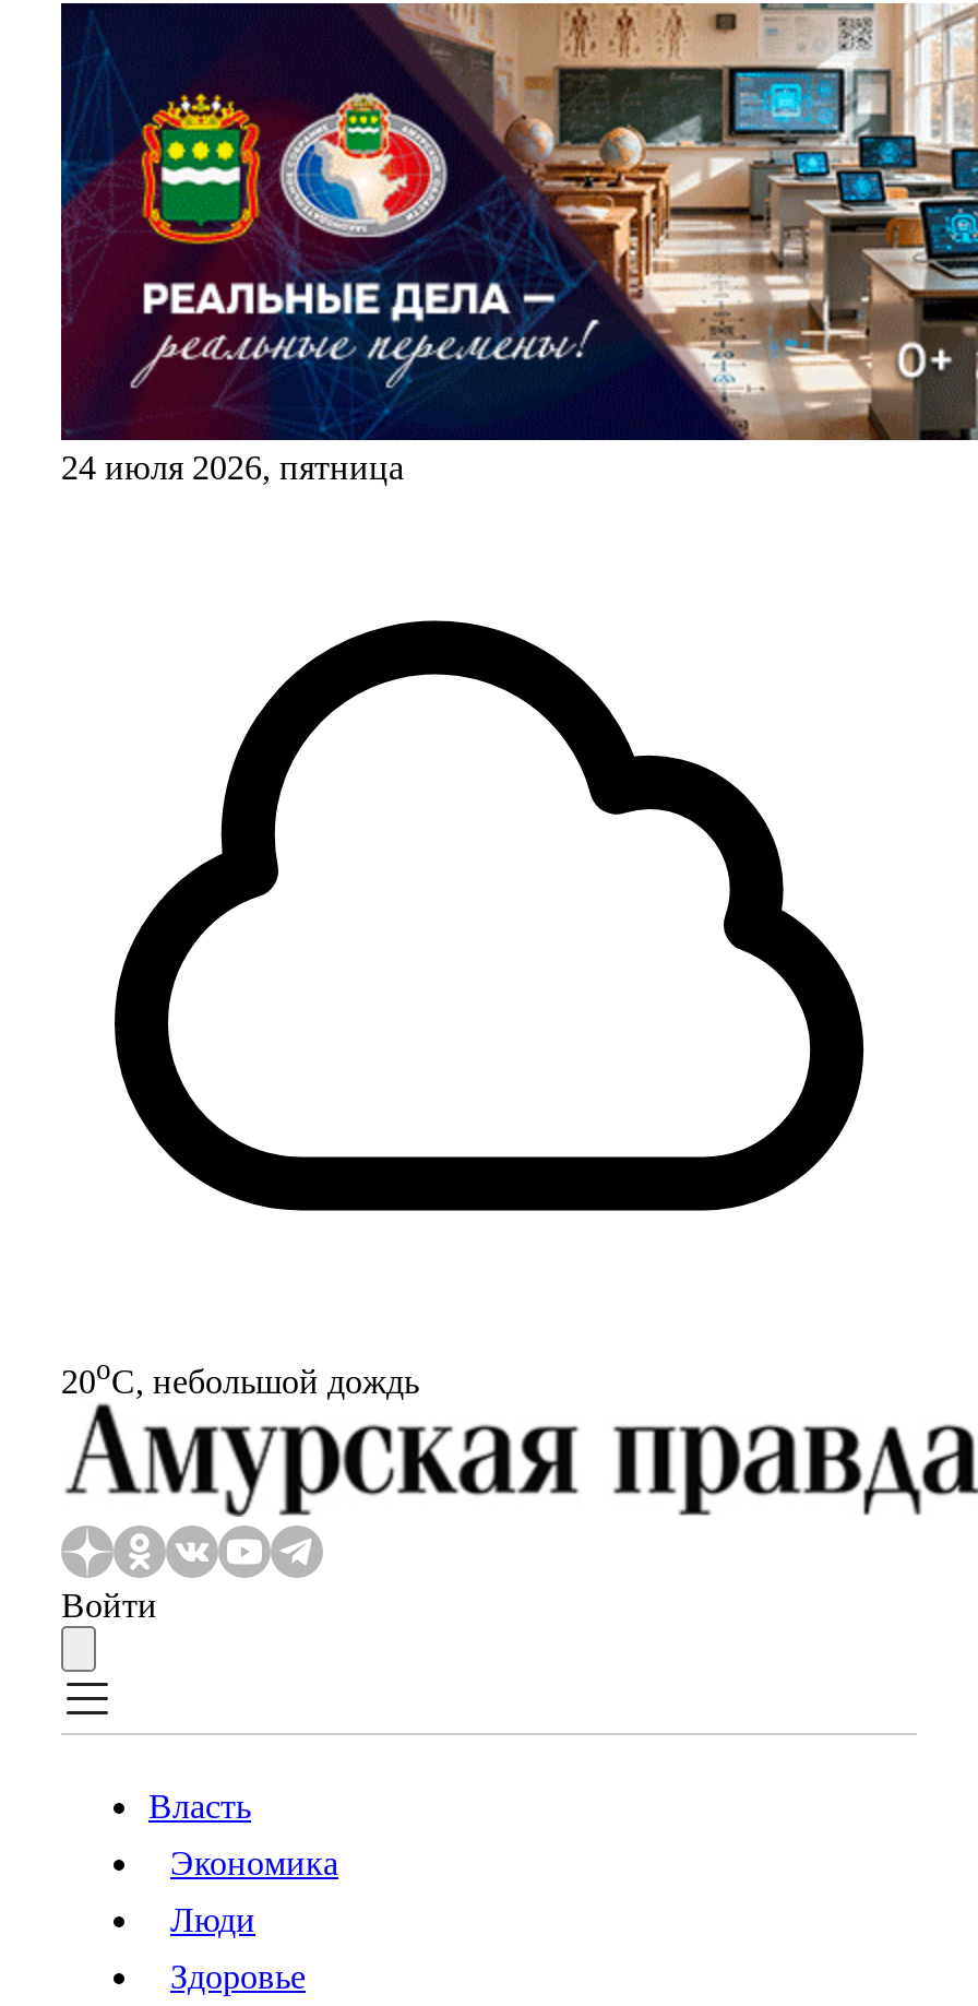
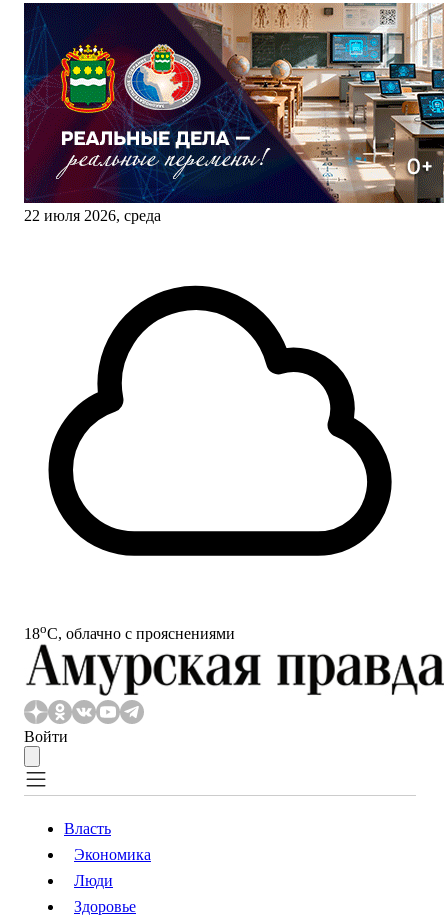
- 24 июля 2026, пятница
+ 22 июля 2026, среда

- 20oС, небольшой дождь
+ 18oС, облачно с прояснениями
